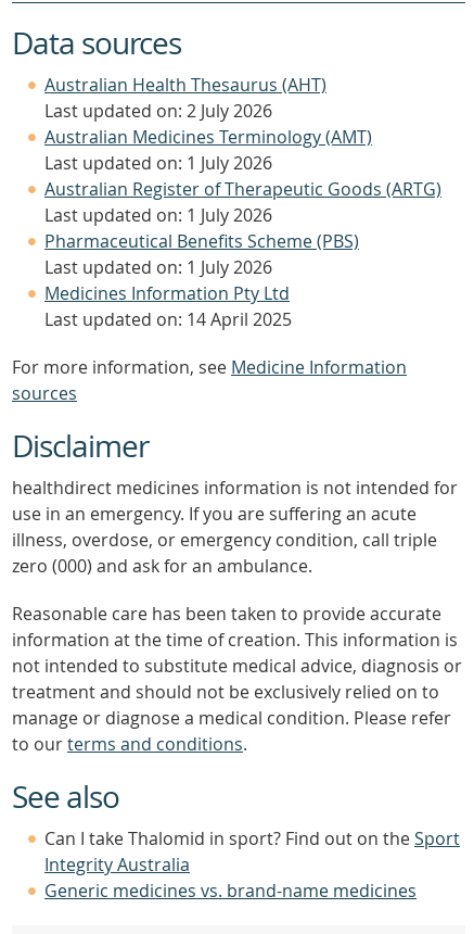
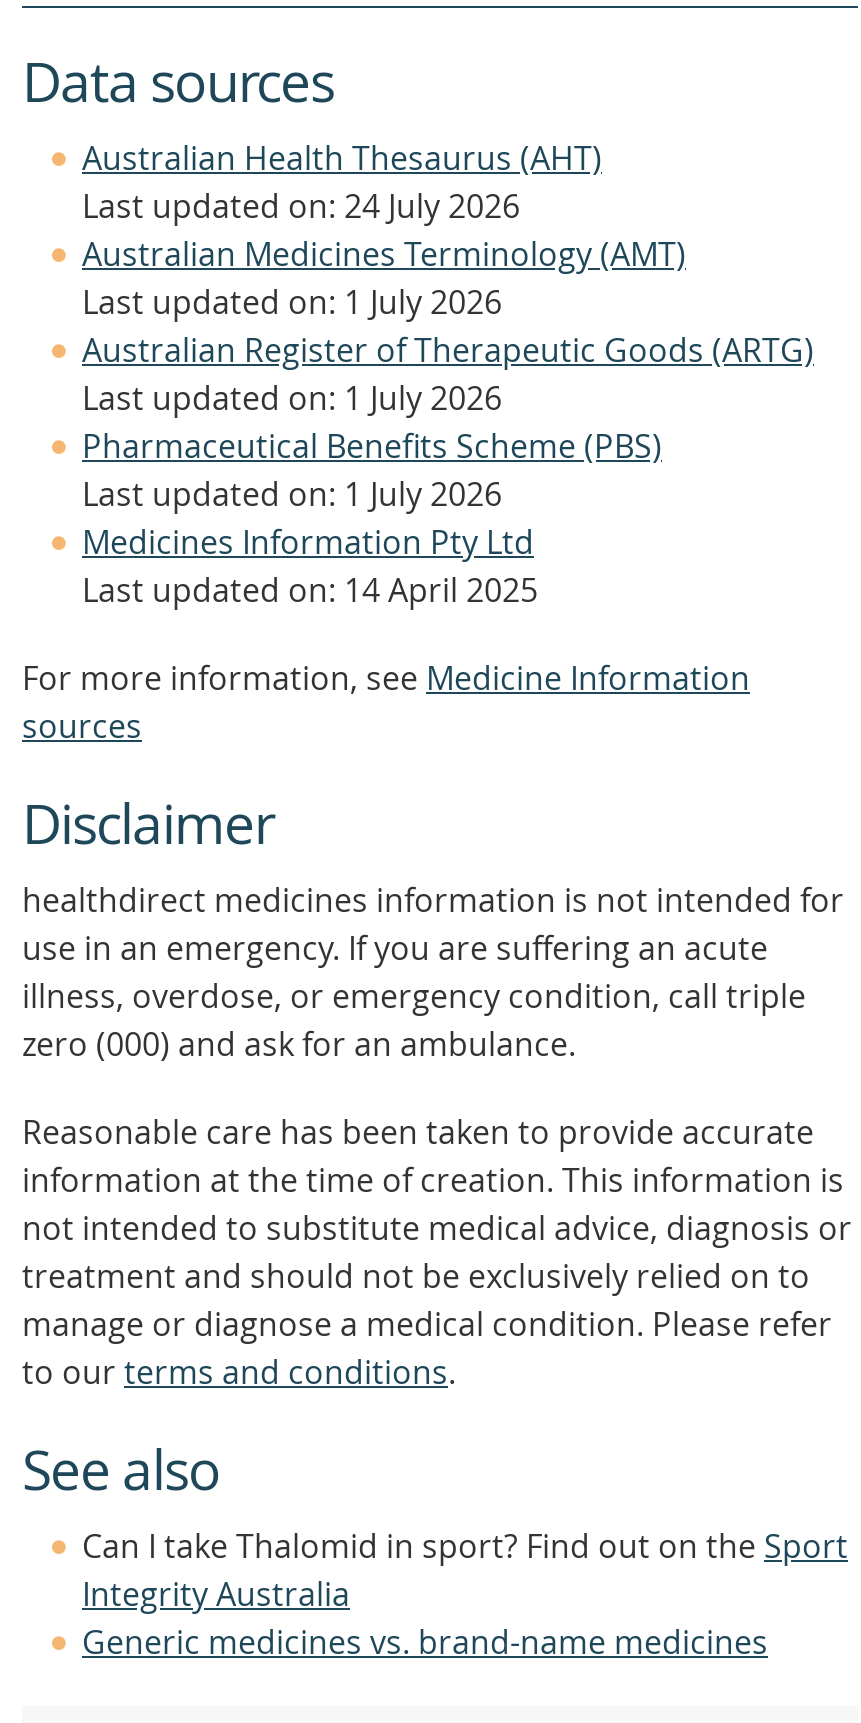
- Last updated on: 2 July 2026
+ Last updated on: 24 July 2026
